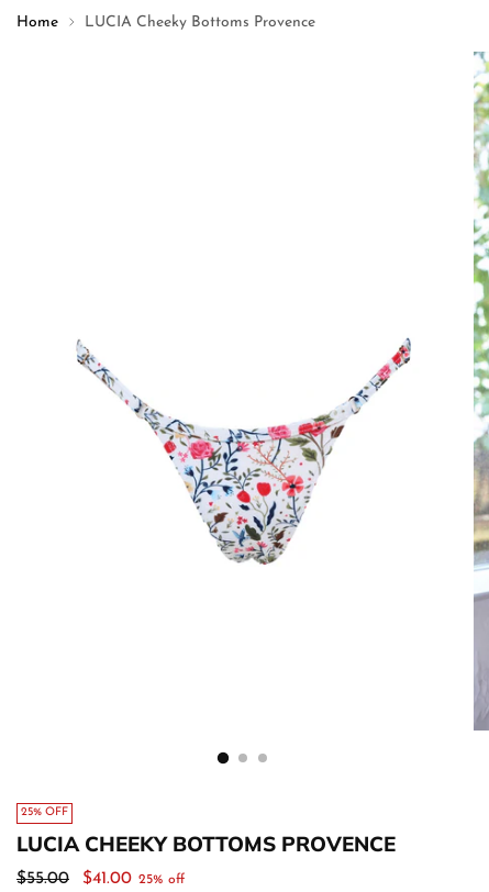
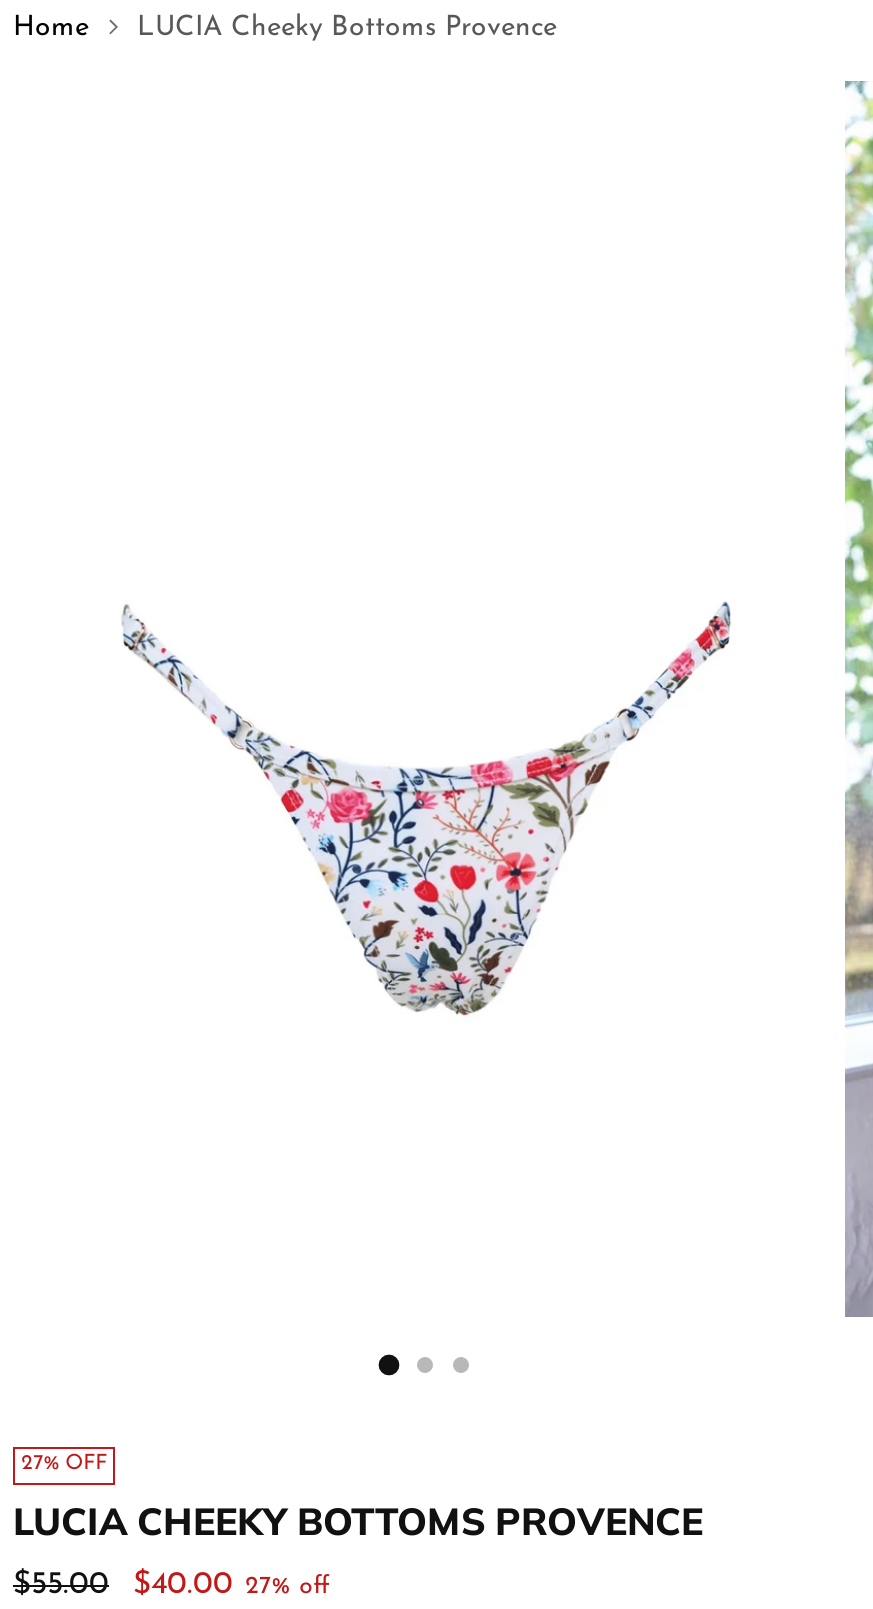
- 25% OFF
+ 27% OFF

- $41.00 25% off
+ $40.00 27% off
